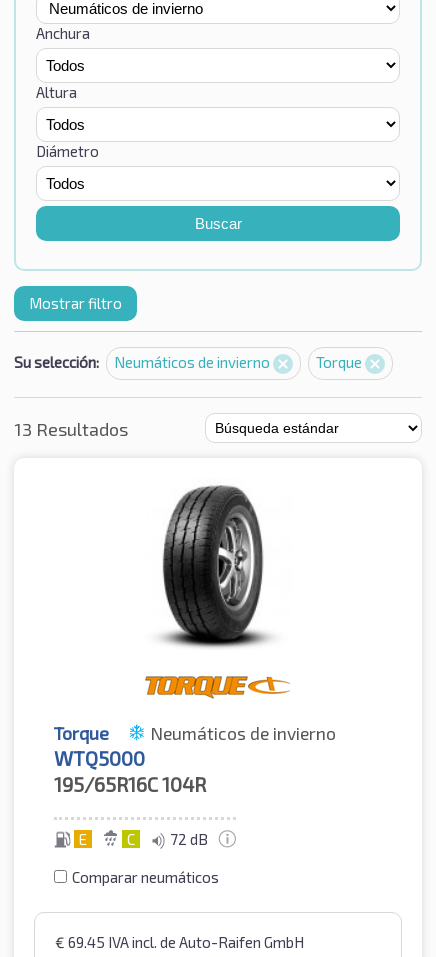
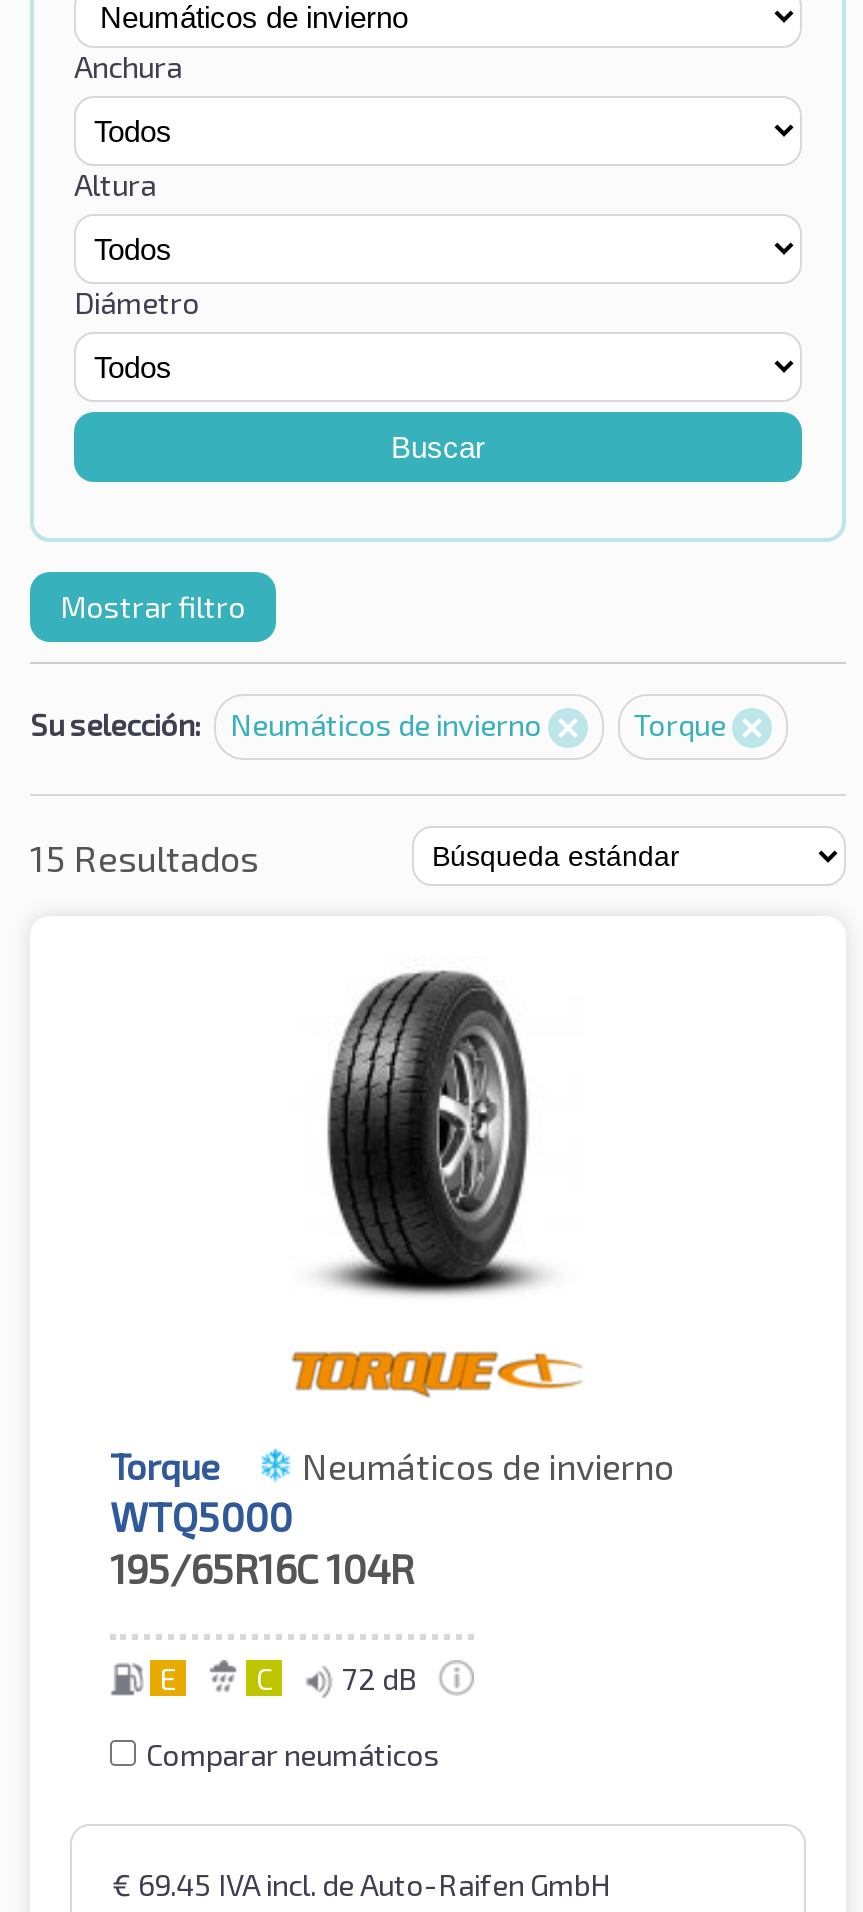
- 13 Resultados
+ 15 Resultados
